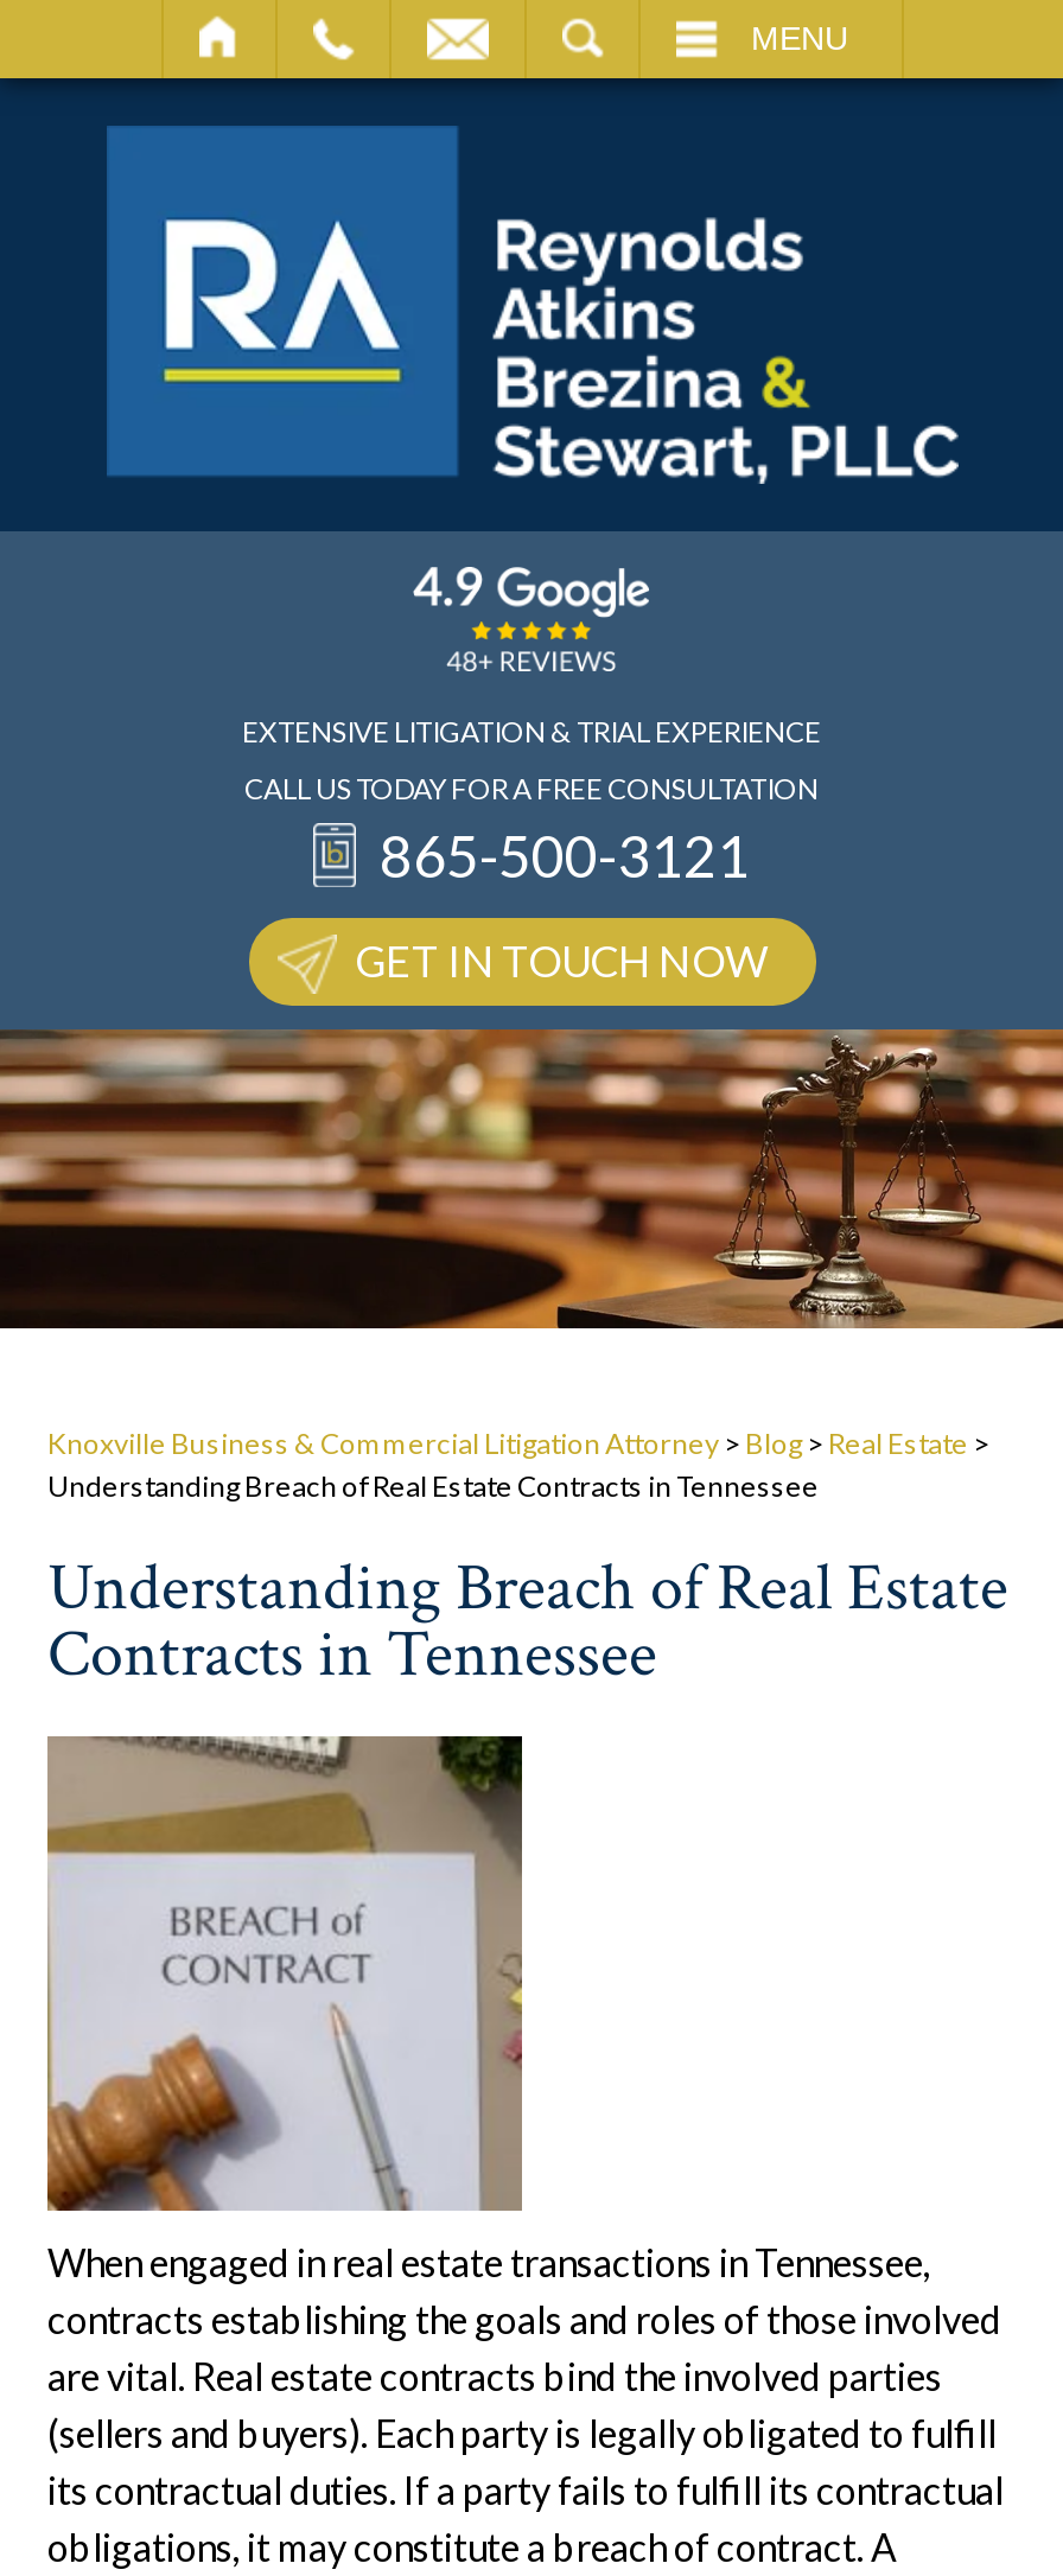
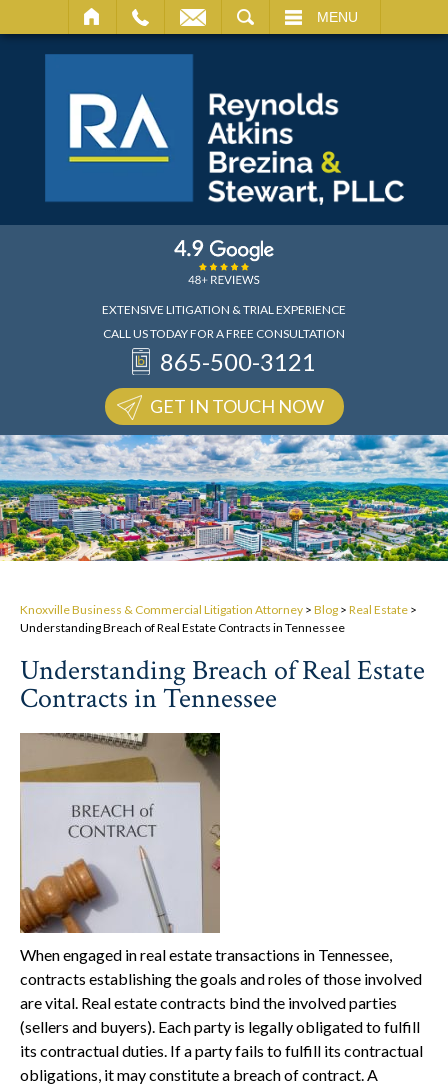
- [image]
+ [image]
